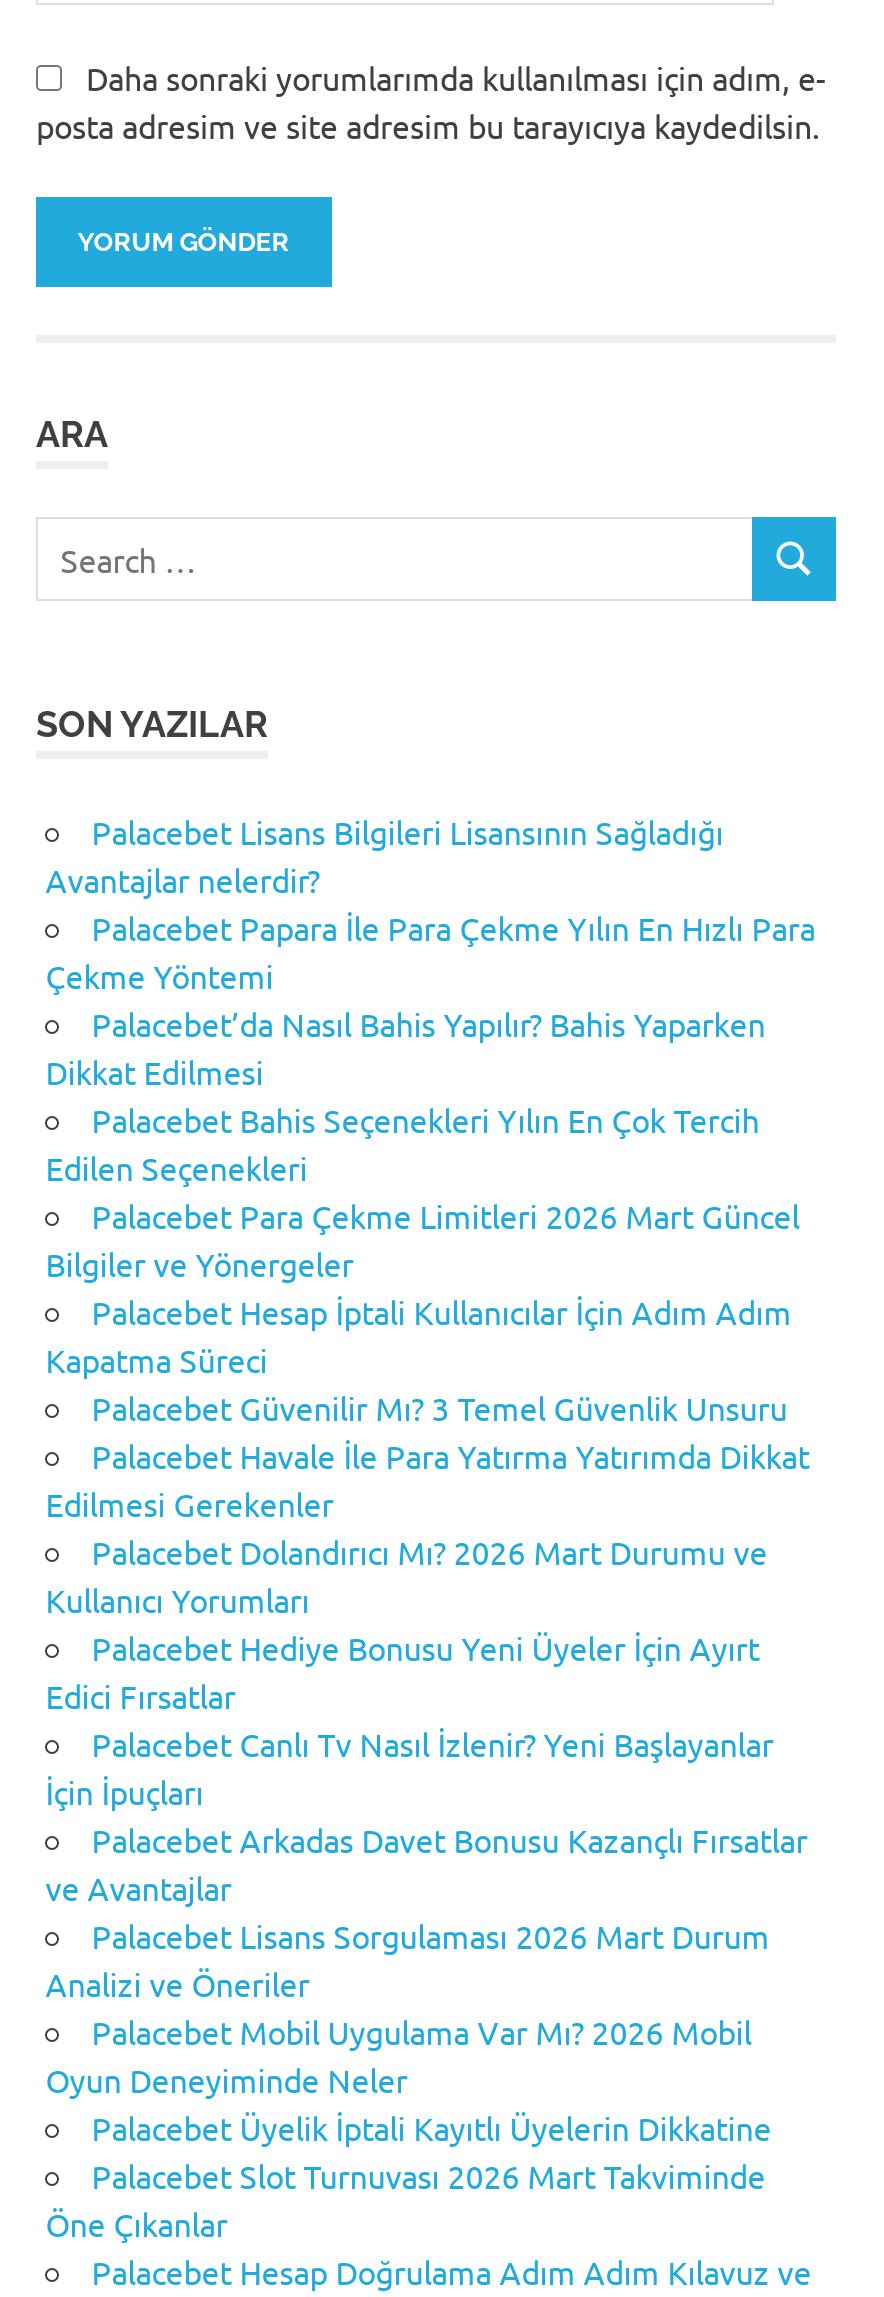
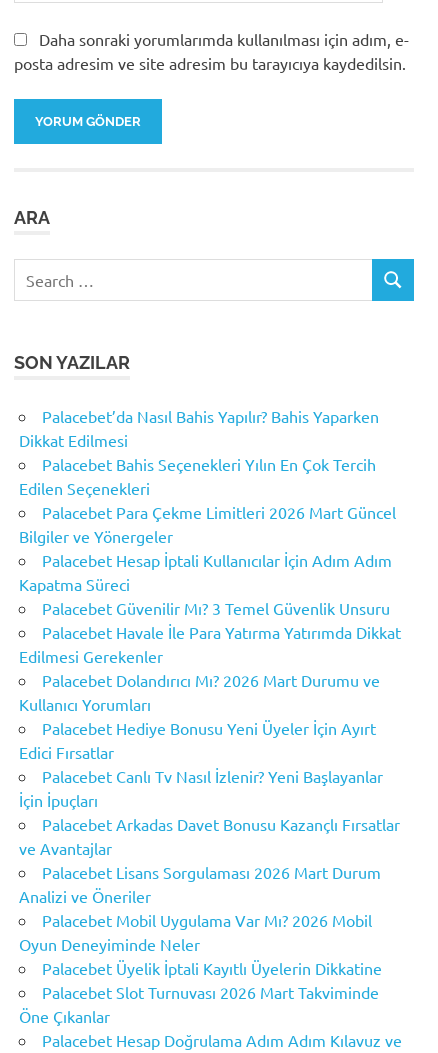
- Palacebet Lisans Bilgileri Lisansının Sağladığı
- Avantajlar nelerdir?
- Palacebet Papara İle Para Çekme Yılın En Hızlı Para
- Çekme Yöntemi
